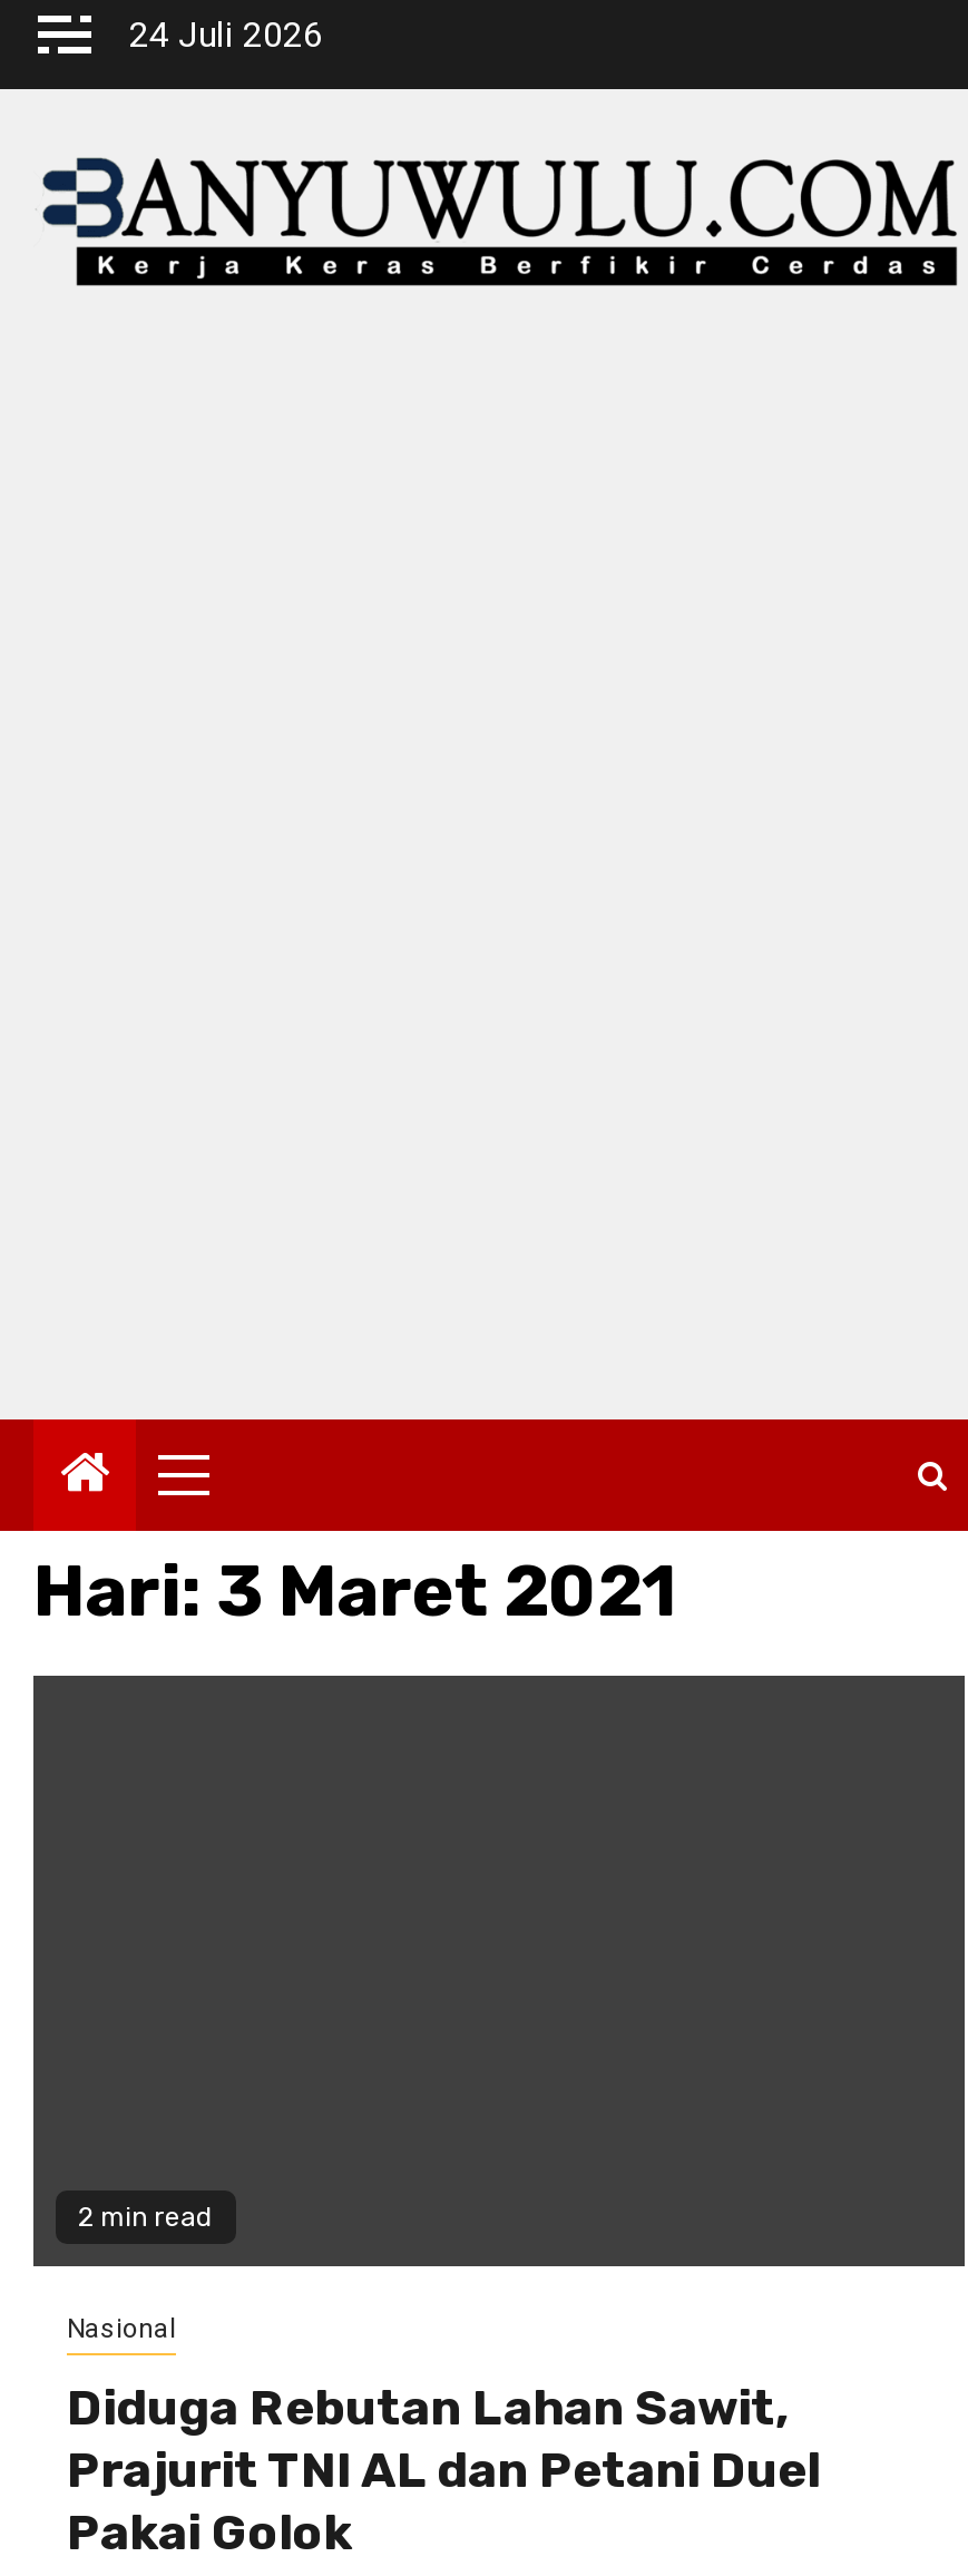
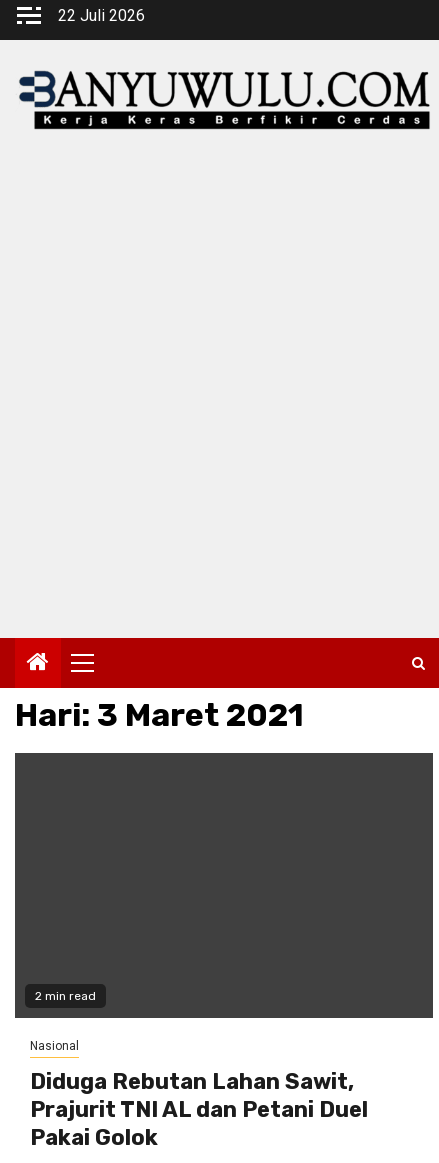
- 24 Juli 2026
+ 22 Juli 2026
